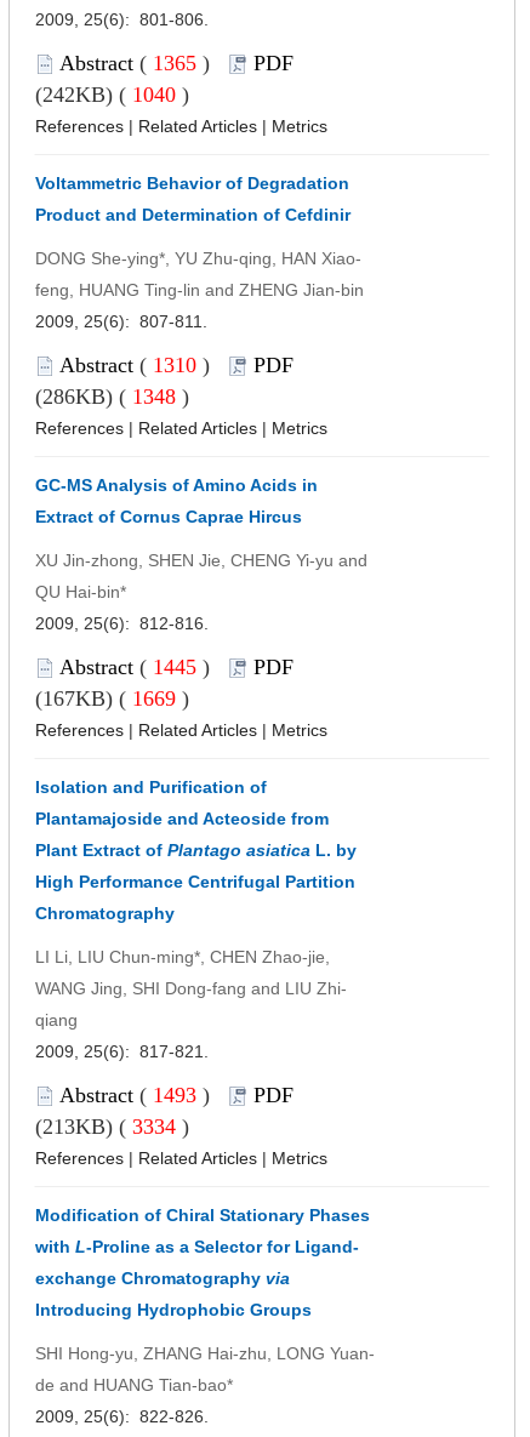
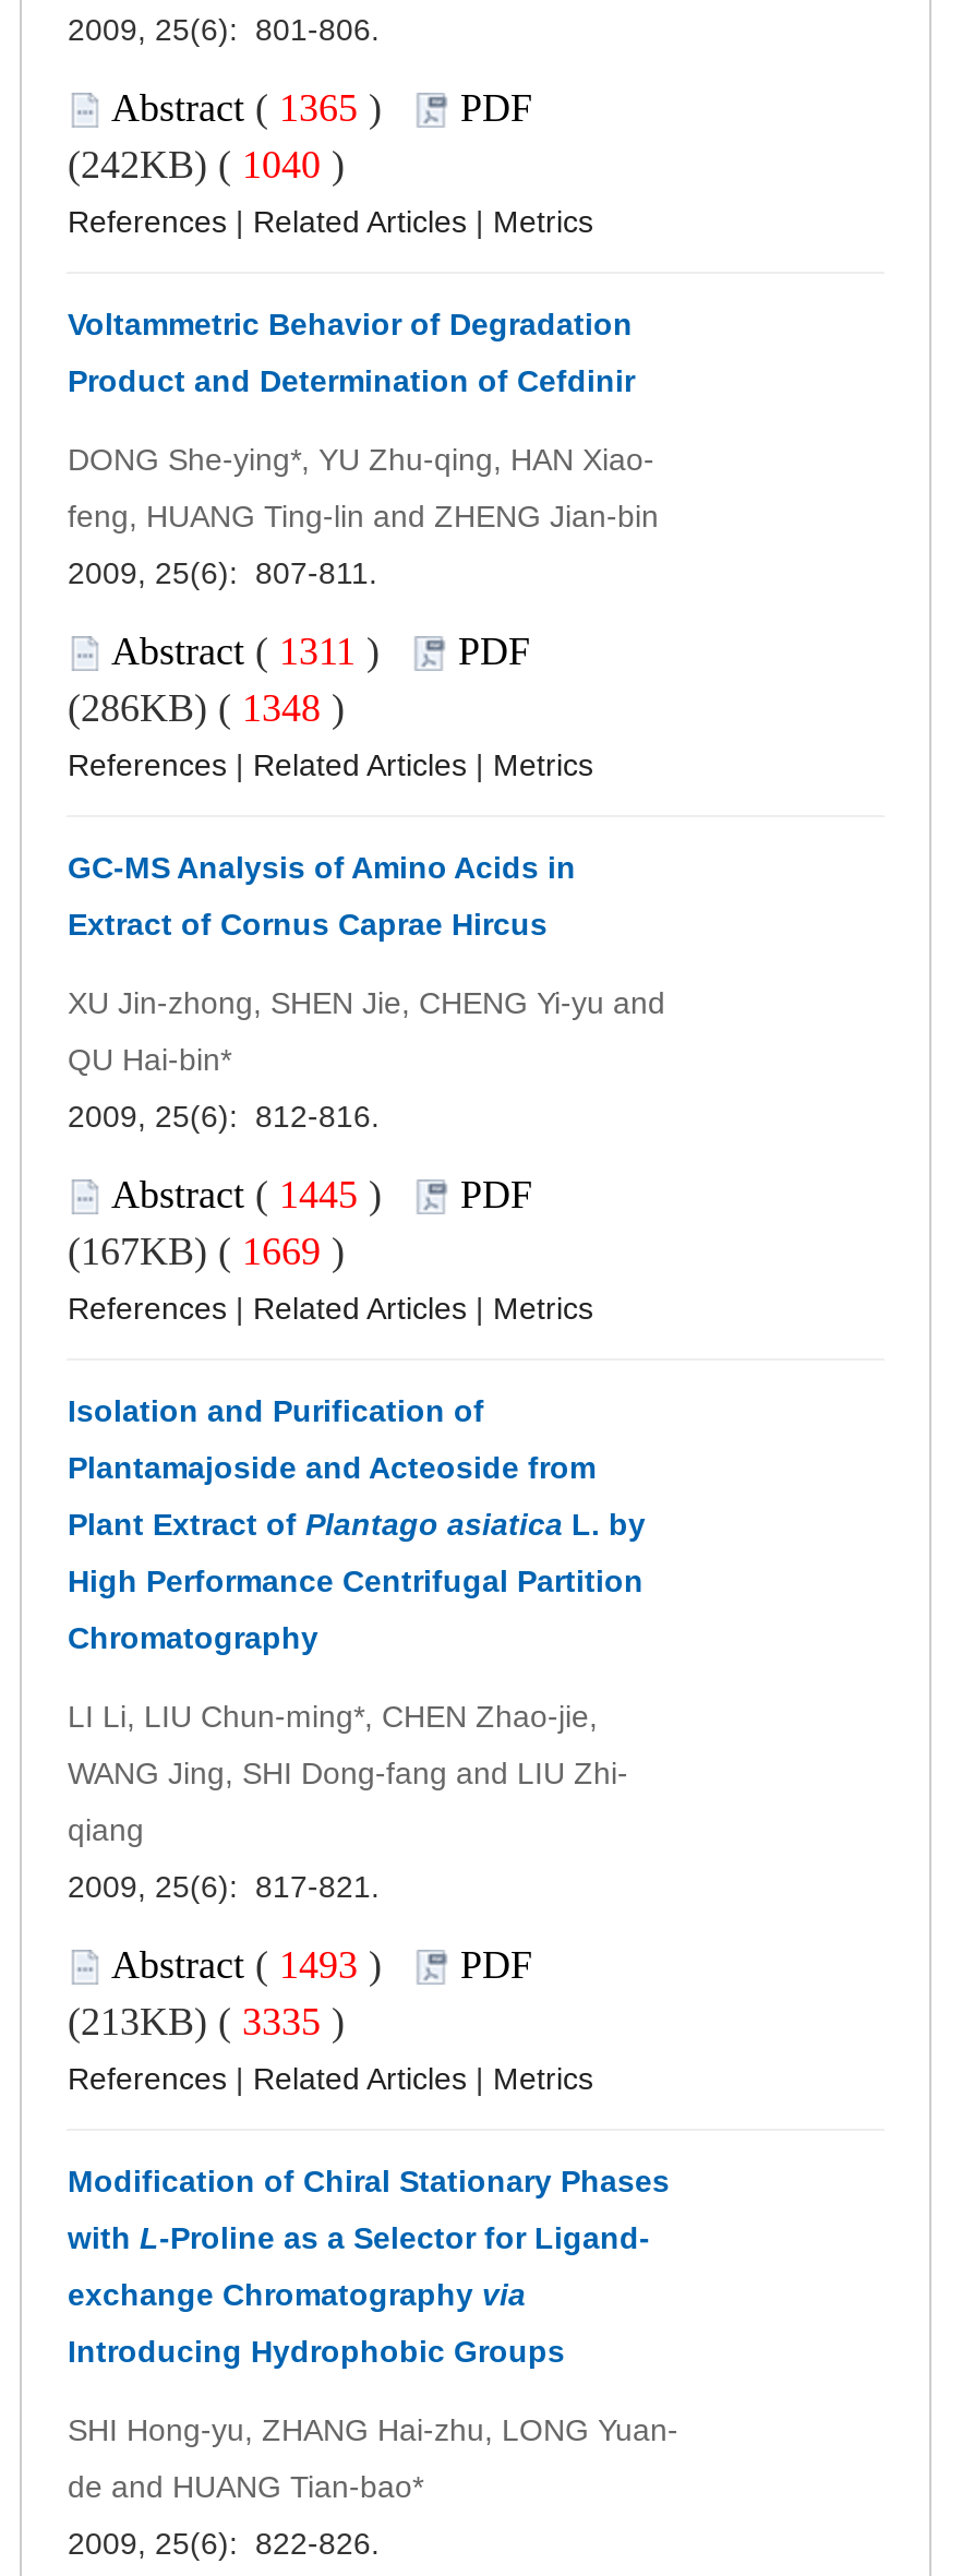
- Abstract (1310) PDF
+ Abstract (1311) PDF

- (213KB) ( 3334)
+ (213KB) ( 3335)
